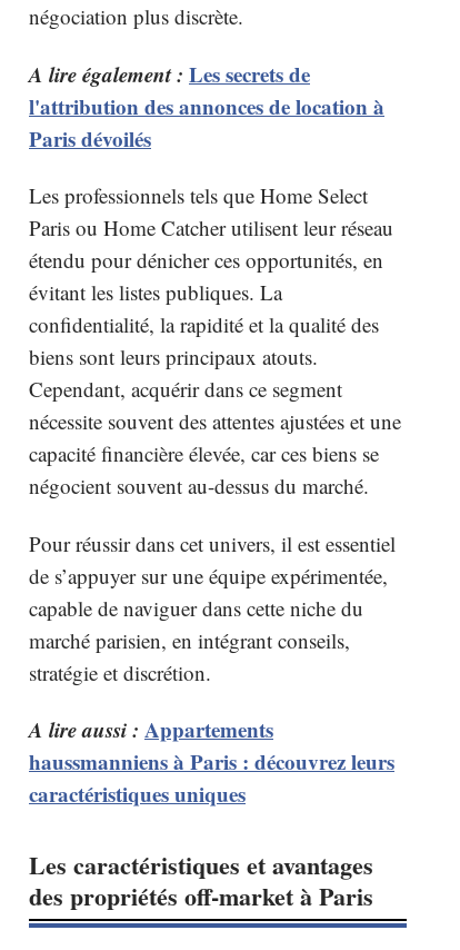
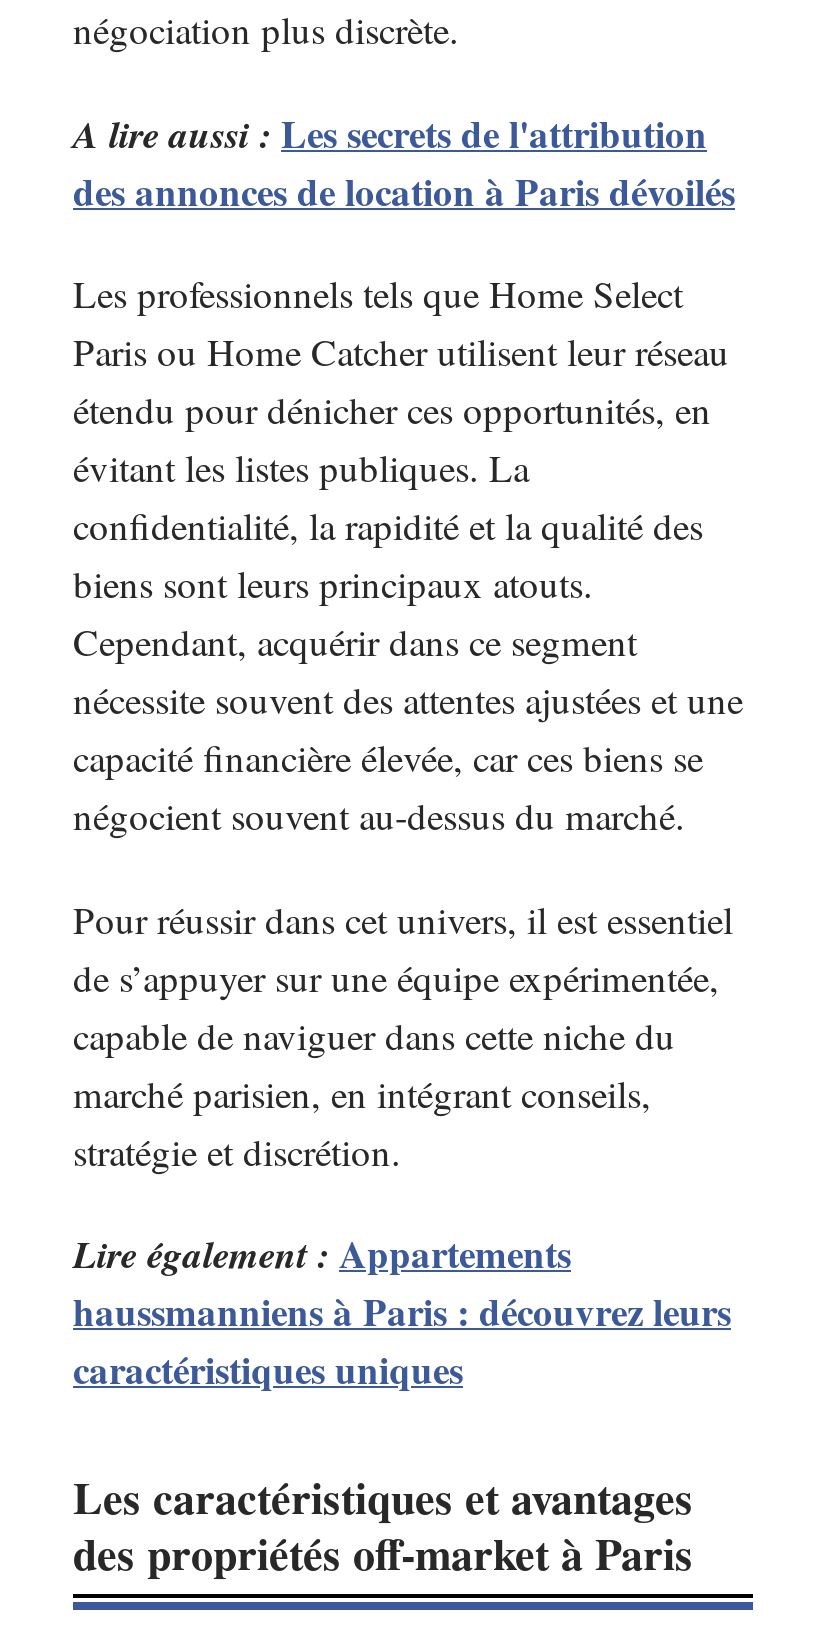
- A lire également : Les secrets de
- l'attribution des annonces de location à
- Paris dévoilés
+ A lire aussi : Les secrets de l'attribution
+ des annonces de location à Paris dévoilés

- A lire aussi : Appartements
+ Lire également : Appartements
